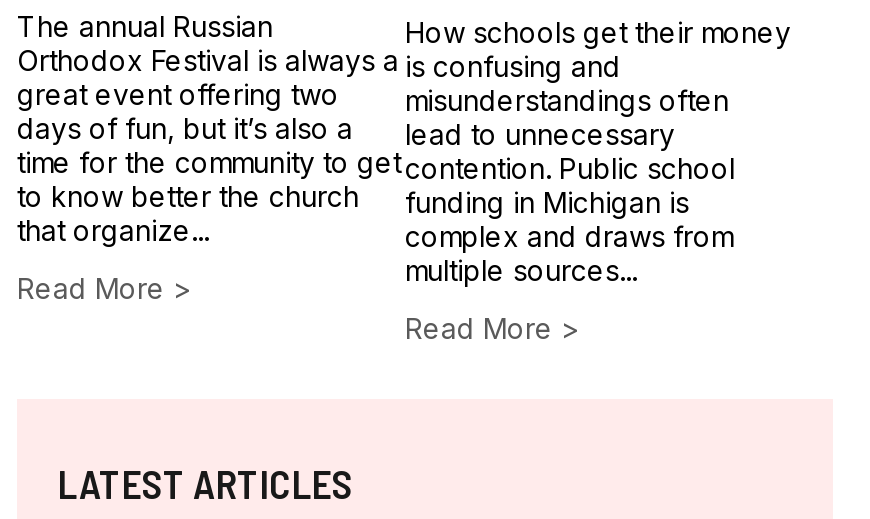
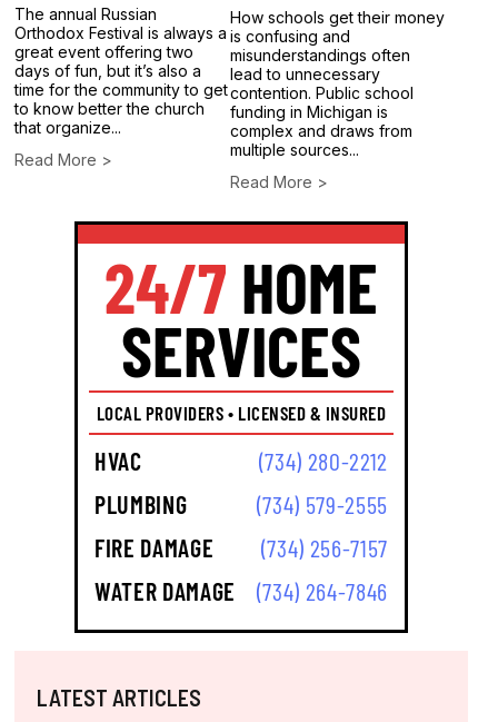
+ [image]
+ 24/7HOME
+ SERVICES
+ LOCAL PROVIDERS • LICENSED & INSURED
+ HVAC
+ (734) 280-2212
+ PLUMBING
+ (734) 579-2555
+ FIRE DAMAGE
+ (734) 256-7157
+ WATER DAMAGE
+ (734) 264-7846
